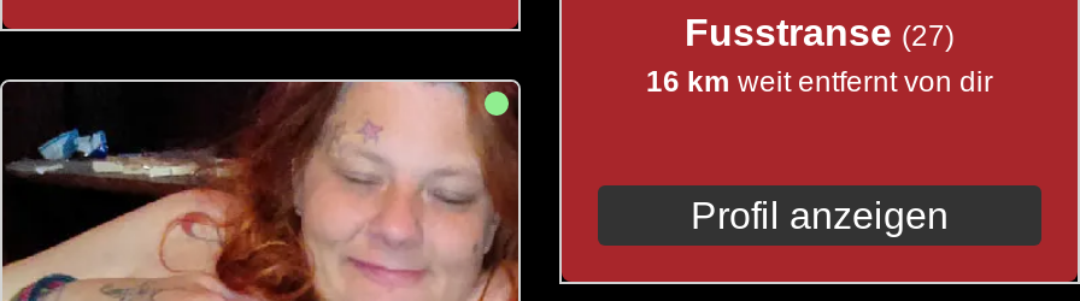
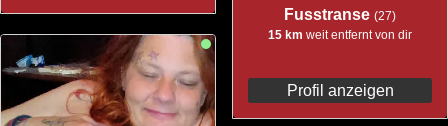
- 16 km weit entfernt von dir
+ 15 km weit entfernt von dir
